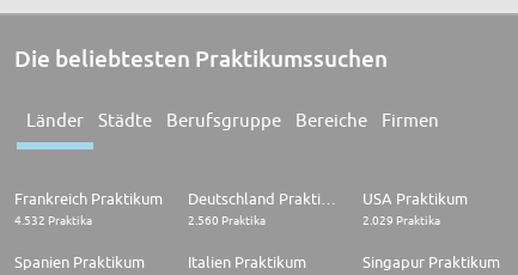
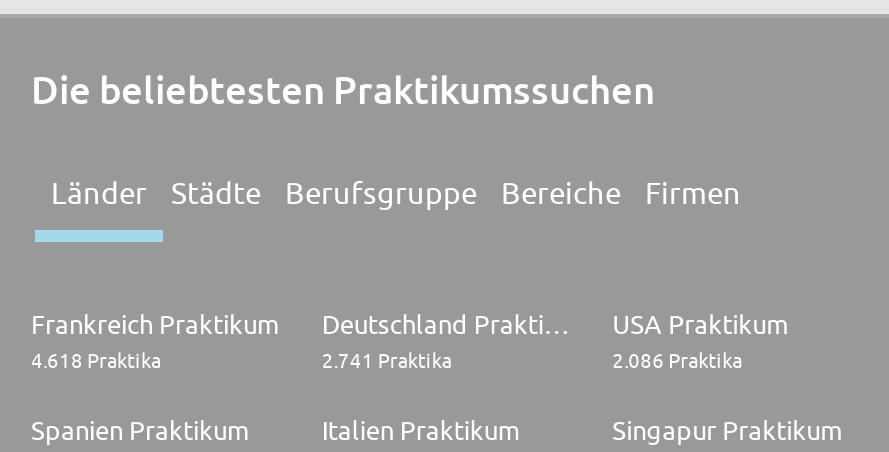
- 4.532 Praktika
+ 4.618 Praktika

- 2.560 Praktika
+ 2.741 Praktika

- 2.029 Praktika
+ 2.086 Praktika
